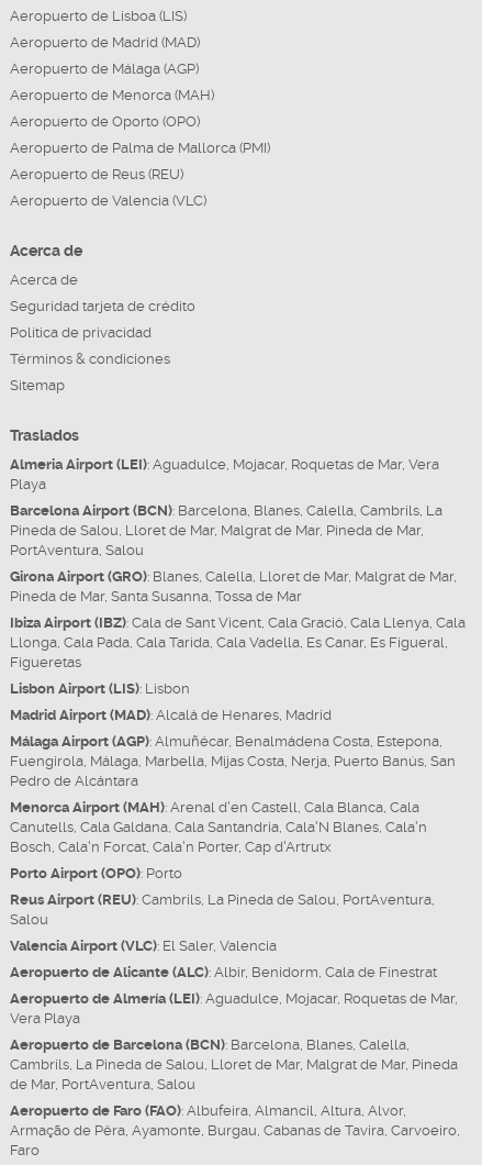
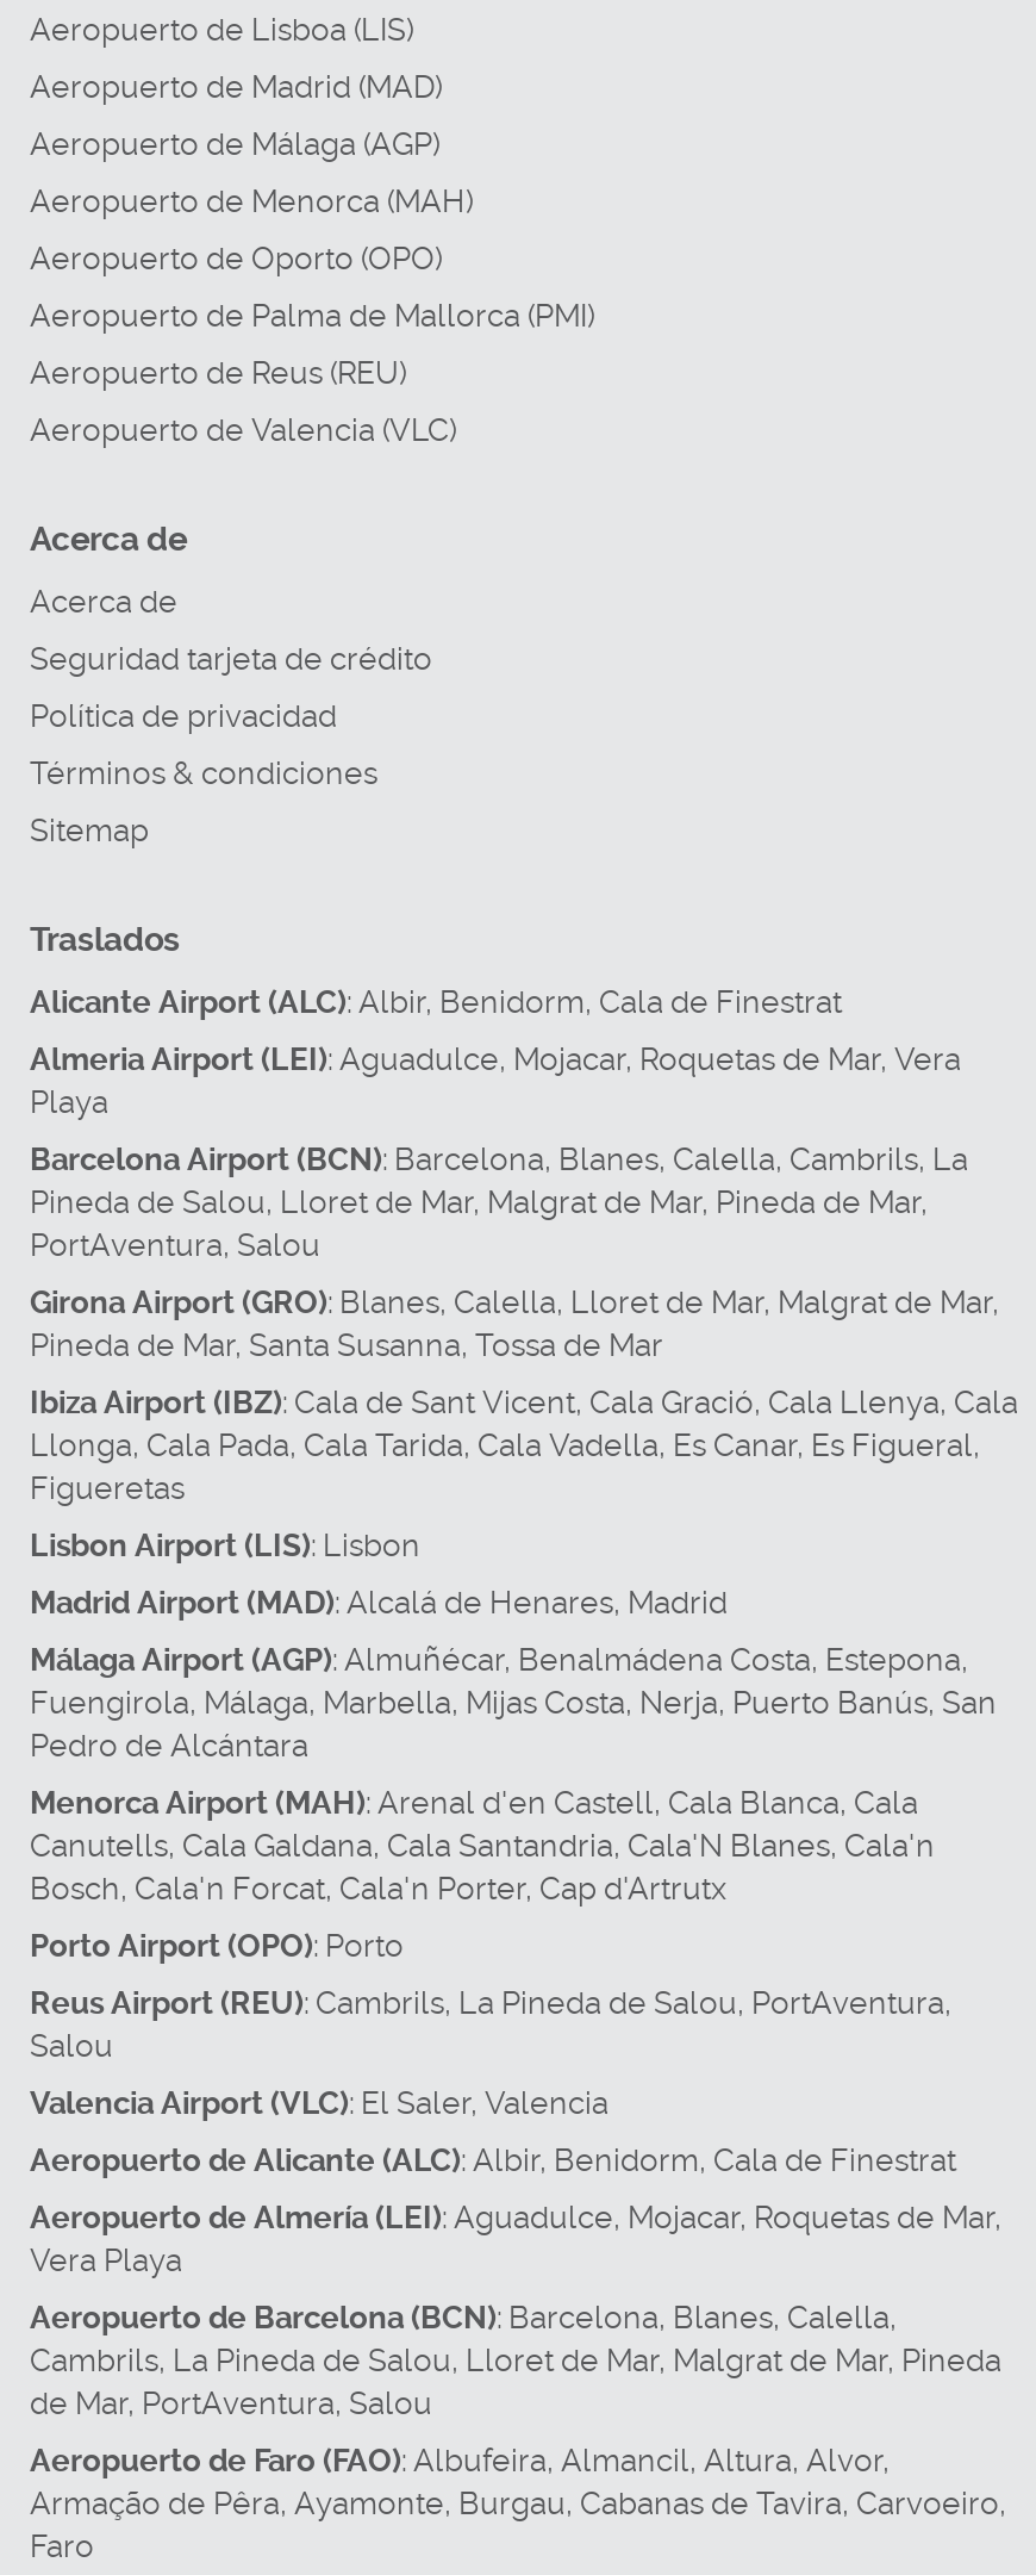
+ Alicante Airport (ALC): Albir, Benidorm, Cala de Finestrat
